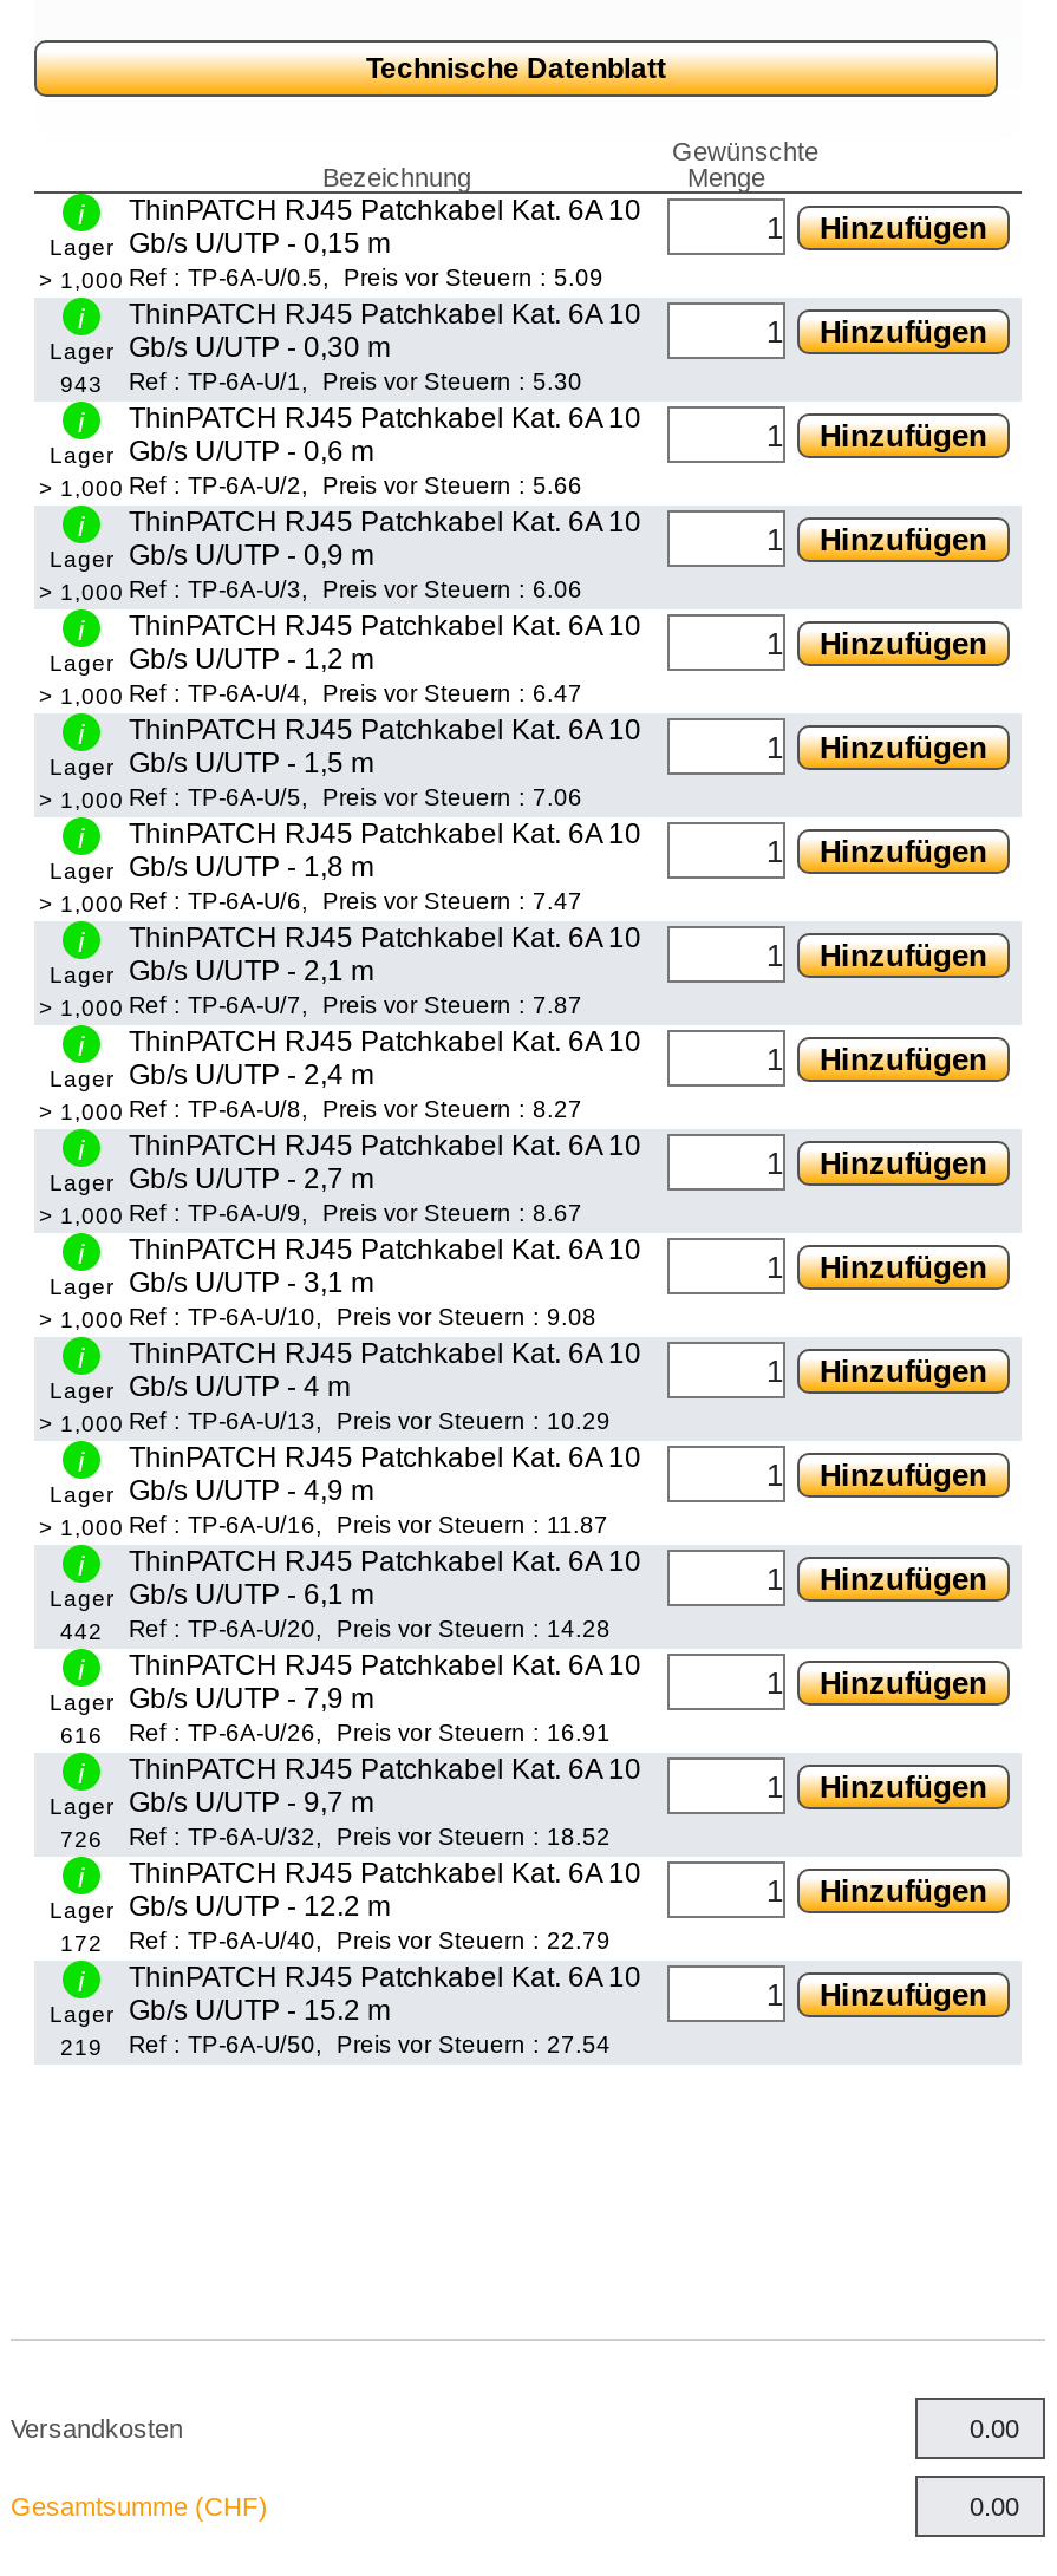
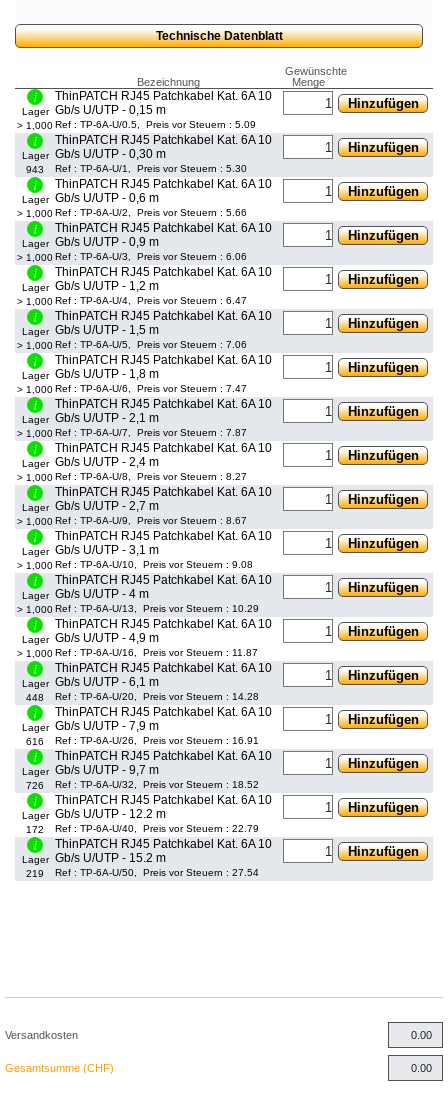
- 442 Ref : TP-6A-U/20, Preis vor Steuern : 14.28
+ 448 Ref : TP-6A-U/20, Preis vor Steuern : 14.28
